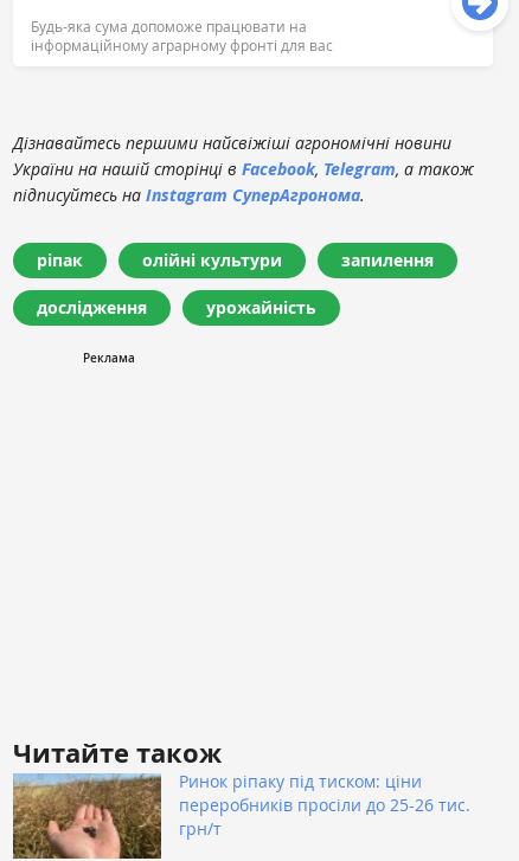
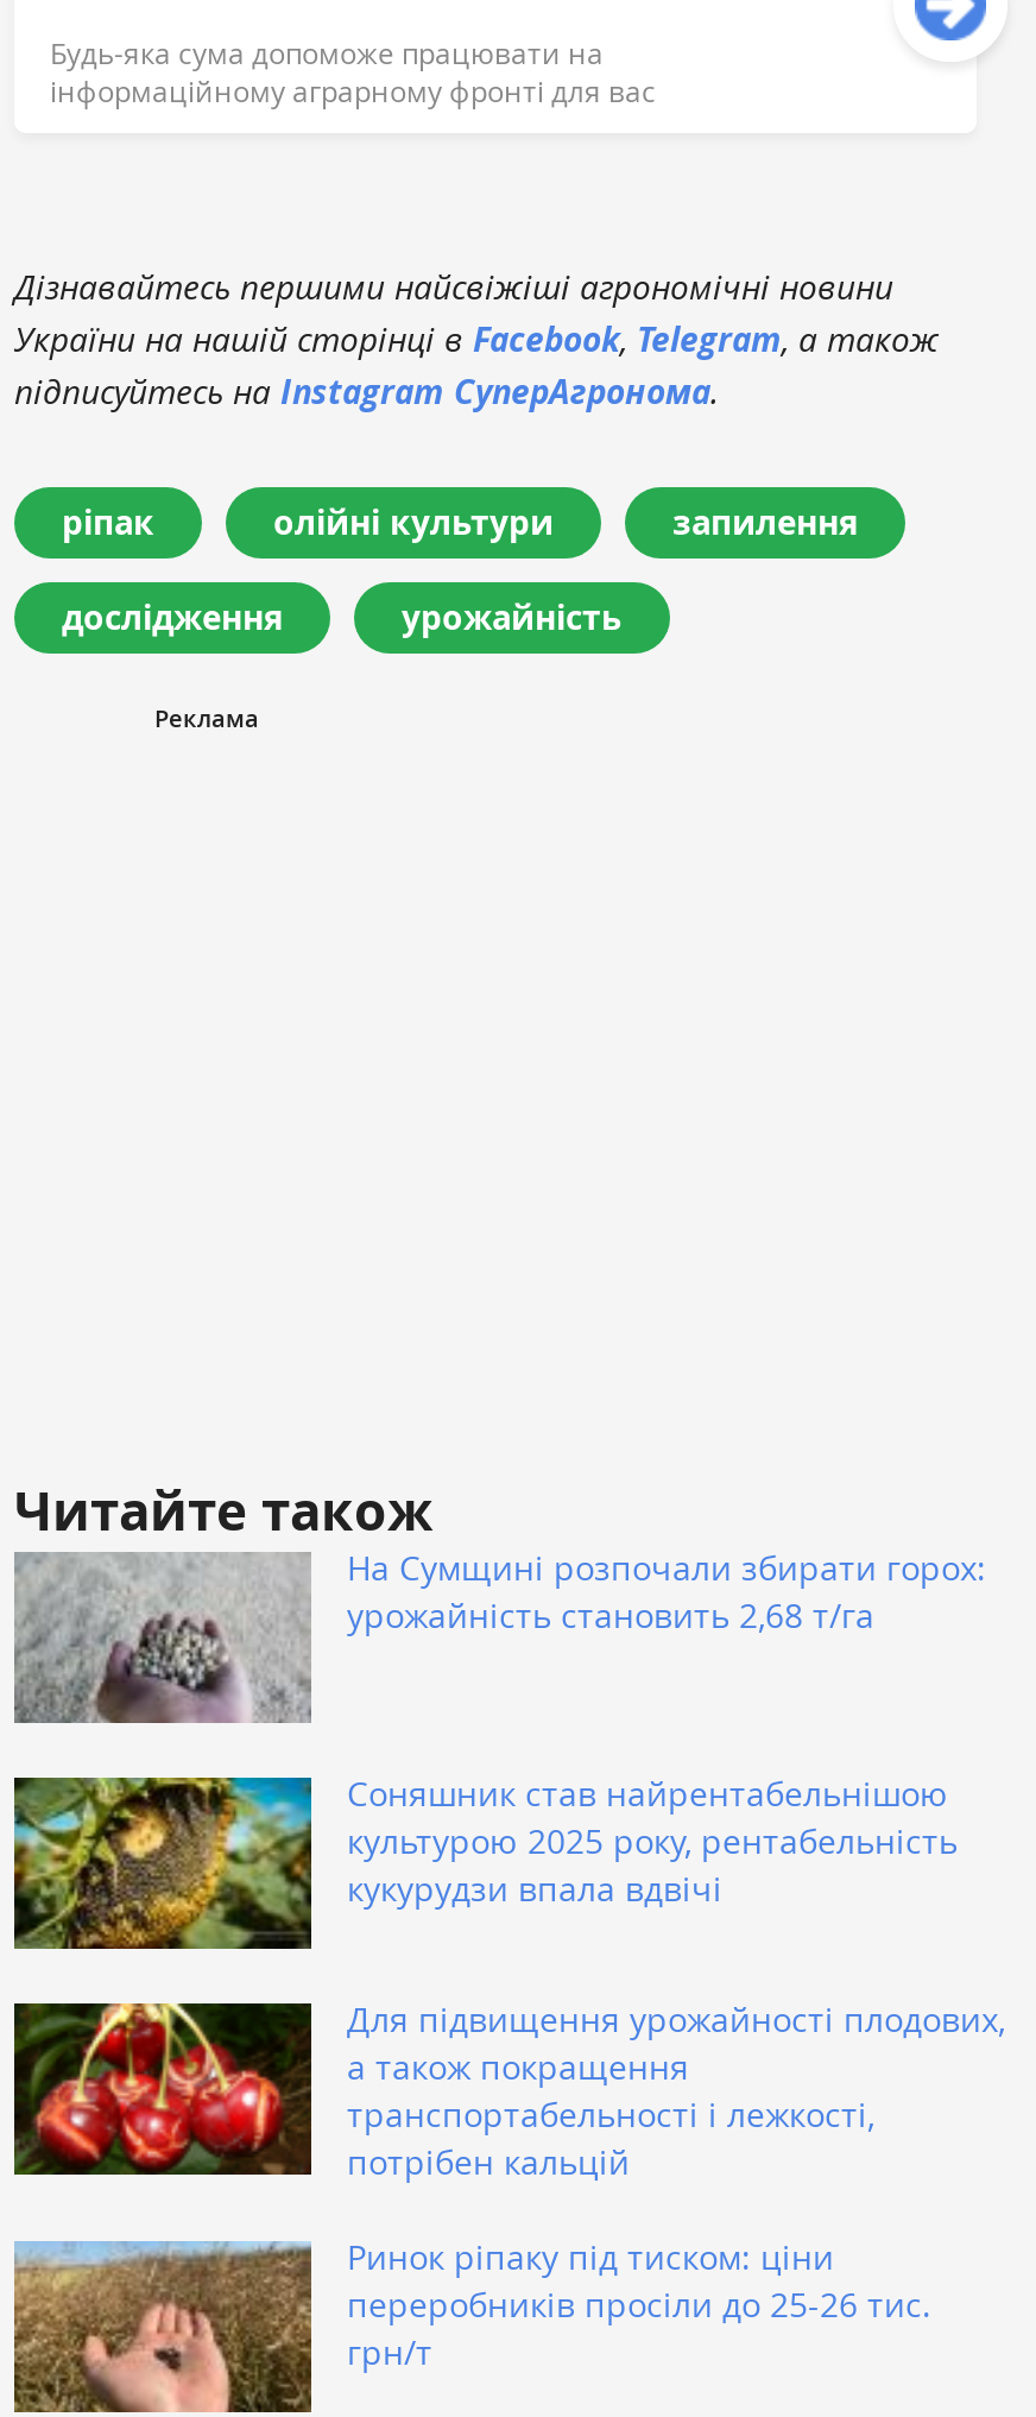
+ [image]
+ Соняшник став найрентабельнішою
+ культурою 2025 року, рентабельність
+ кукурудзи впала вдвічі
+ Для підвищення урожайності плодових,
+ а також покращення
+ транспортабельності і лежкості,
+ потрібен кальцій

+ [image]

+ [image]
+ На Сумщині розпочали збирати горох:
+ урожайність становить 2,68 т/га
